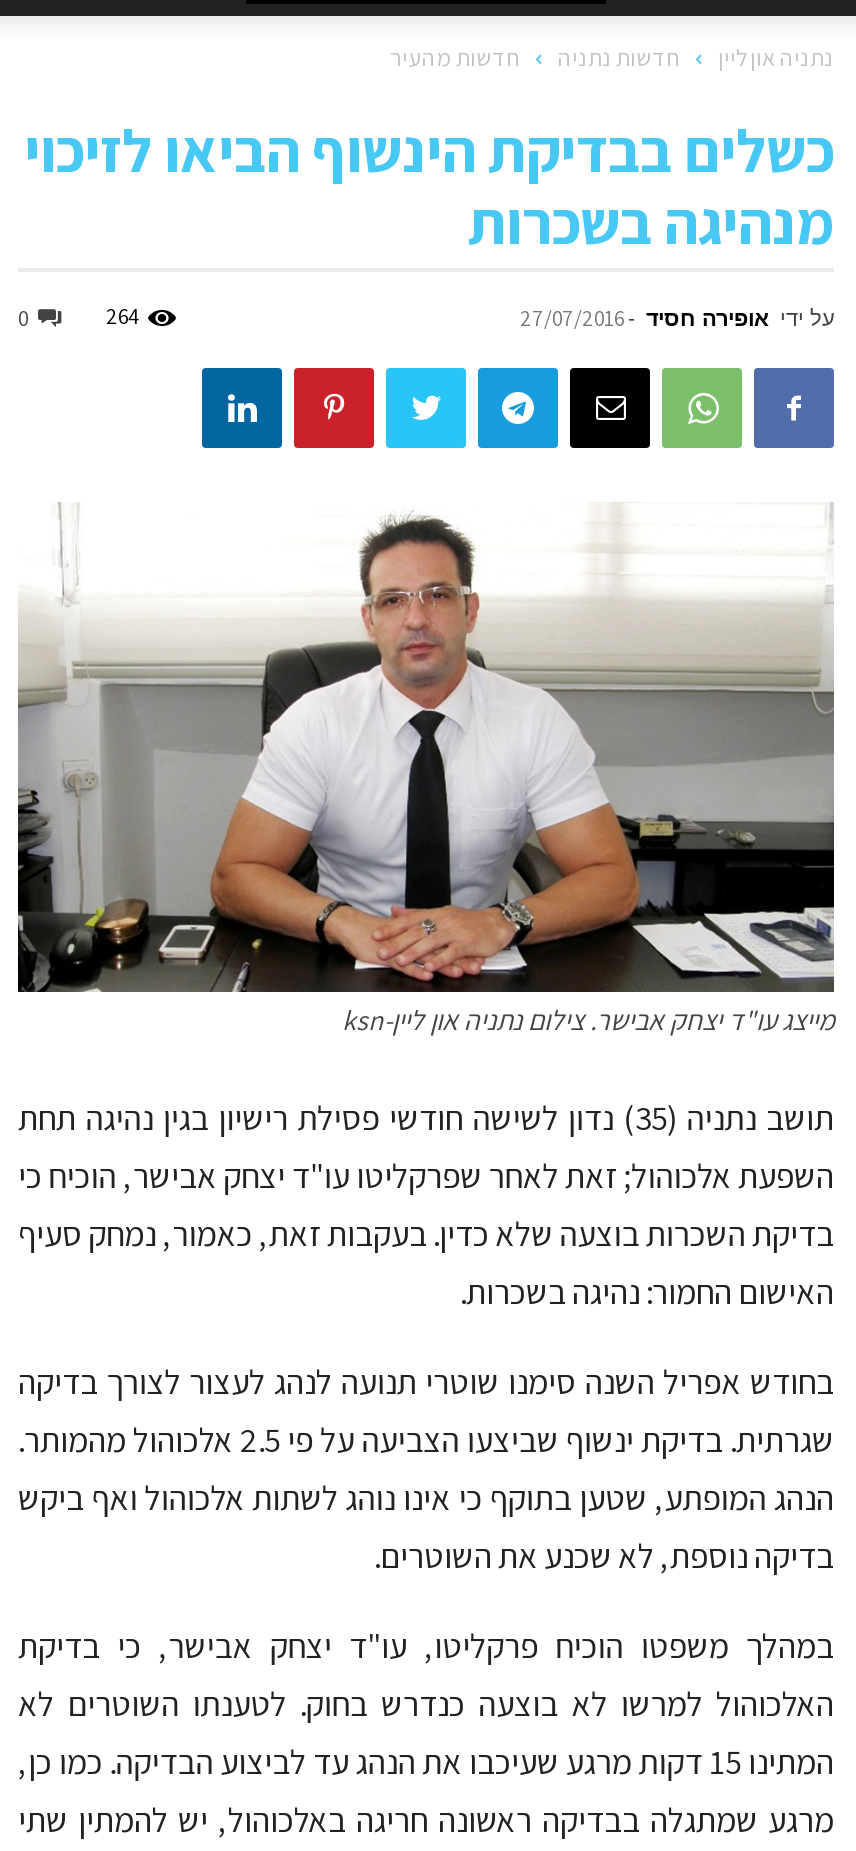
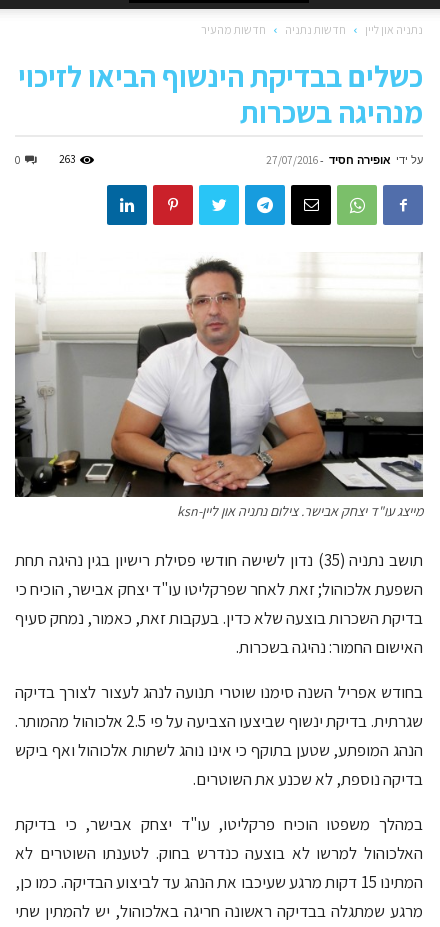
- 264
+ 263
